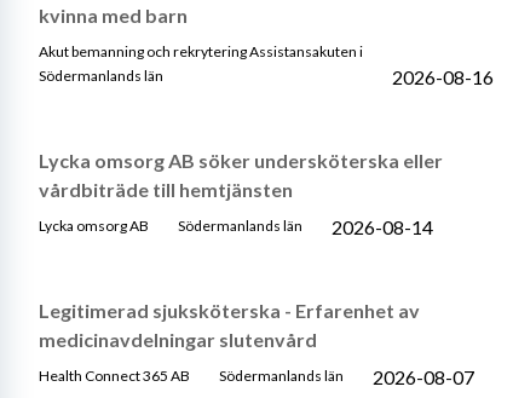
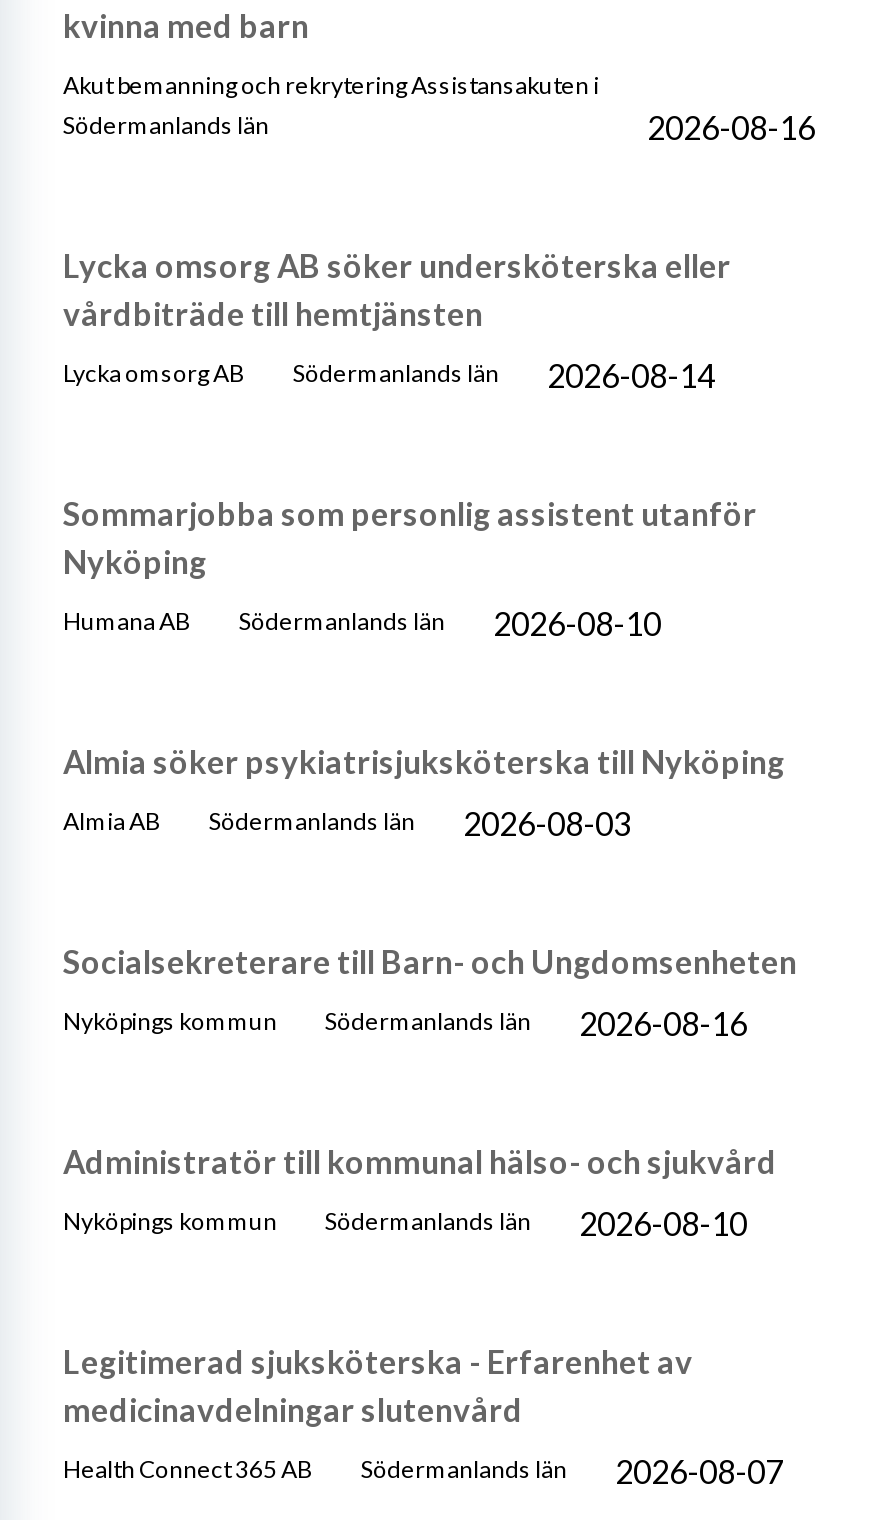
+ Sommarjobba som personlig assistent utanför
+ Nyköping
+ Humana AB
+ Södermanlands län
+ 2026-08-10

+ Almia söker psykiatrisjuksköterska till Nyköping
+ Almia AB
+ Södermanlands län
+ 2026-08-03

+ Socialsekreterare till Barn- och Ungdomsenheten
+ Nyköpings kommun
+ Södermanlands län
+ 2026-08-16

+ Administratör till kommunal hälso- och sjukvård
+ Nyköpings kommun
+ Södermanlands län
+ 2026-08-10
